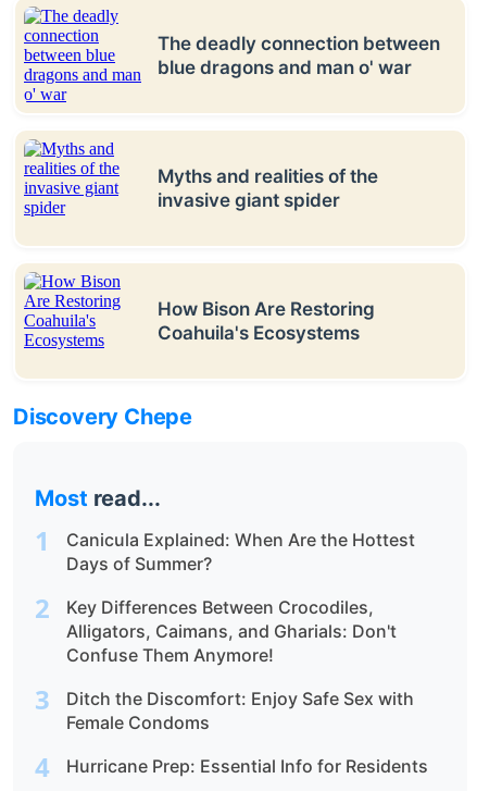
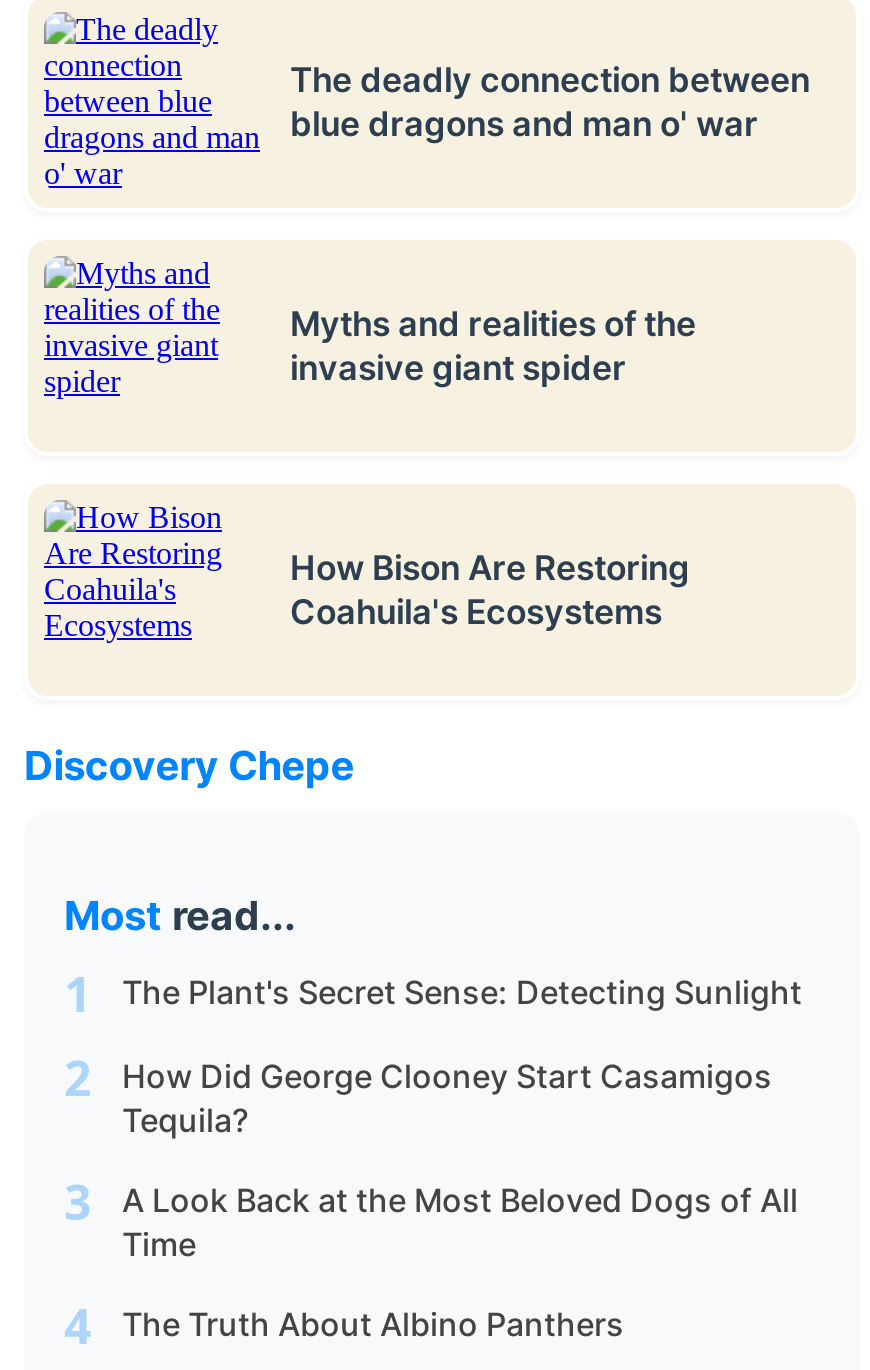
- Canicula Explained: When Are the Hottest
- Days of Summer?
+ The Plant's Secret Sense: Detecting Sunlight

- Key Differences Between Crocodiles,
- Alligators, Caimans, and Gharials: Don't
- Confuse Them Anymore!
+ How Did George Clooney Start Casamigos
+ Tequila?

- Ditch the Discomfort: Enjoy Safe Sex with
- Female Condoms
+ A Look Back at the Most Beloved Dogs of All
+ Time

- Hurricane Prep: Essential Info for Residents
+ The Truth About Albino Panthers
